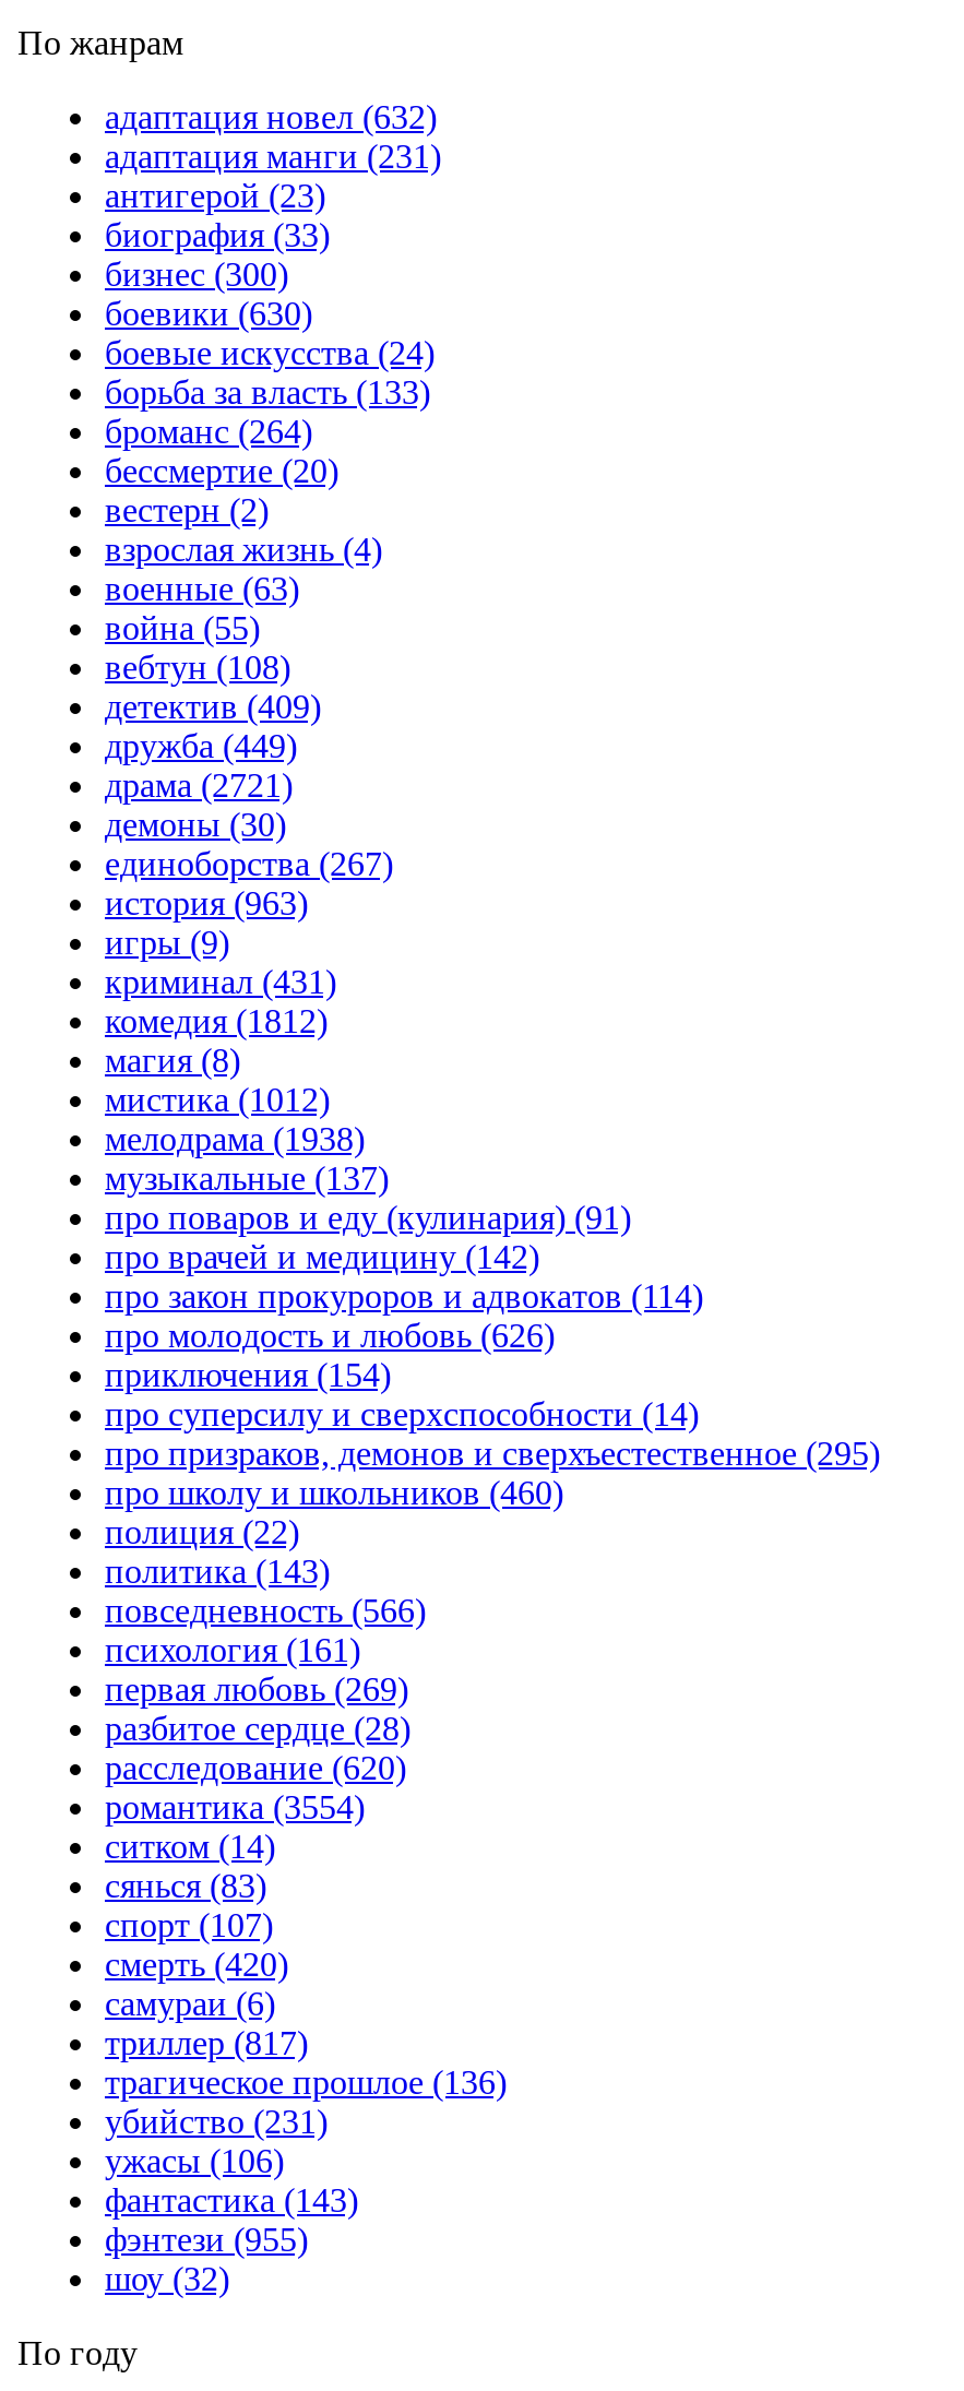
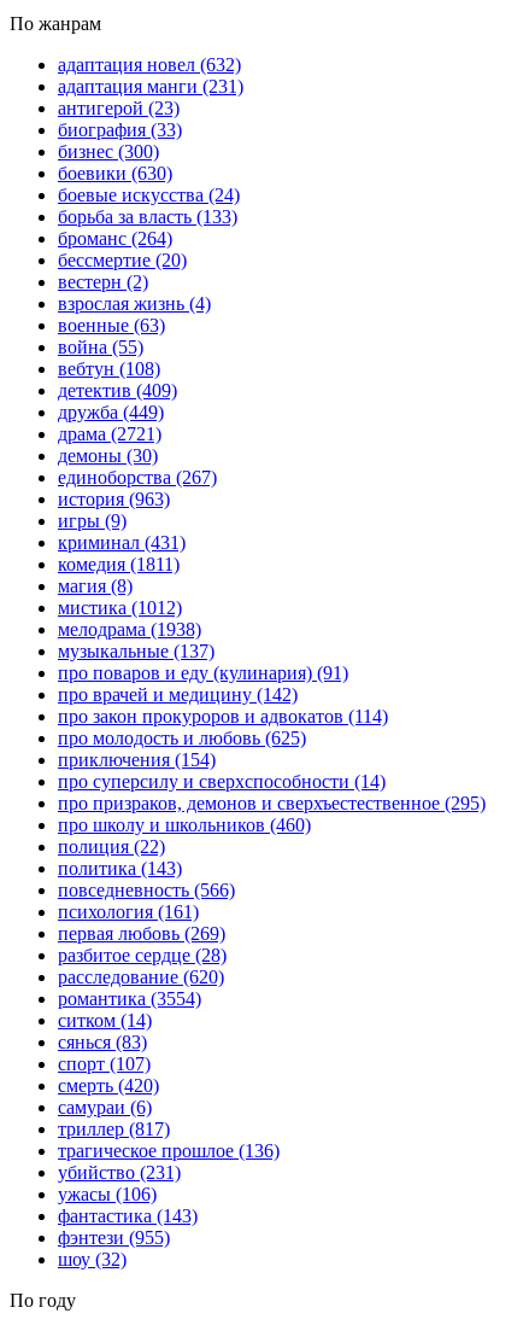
- комедия (1812)
+ комедия (1811)

- про молодость и любовь (626)
+ про молодость и любовь (625)
